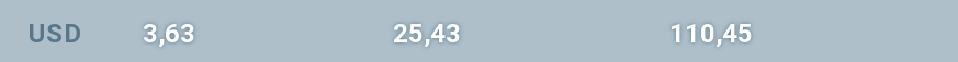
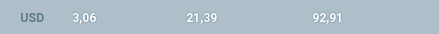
- USD 3,63
+ USD 3,06

- 25,43
+ 21,39

- 110,45
+ 92,91
